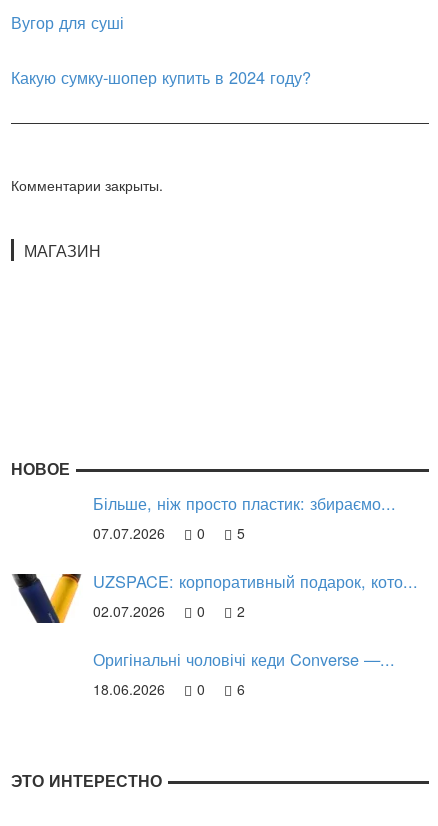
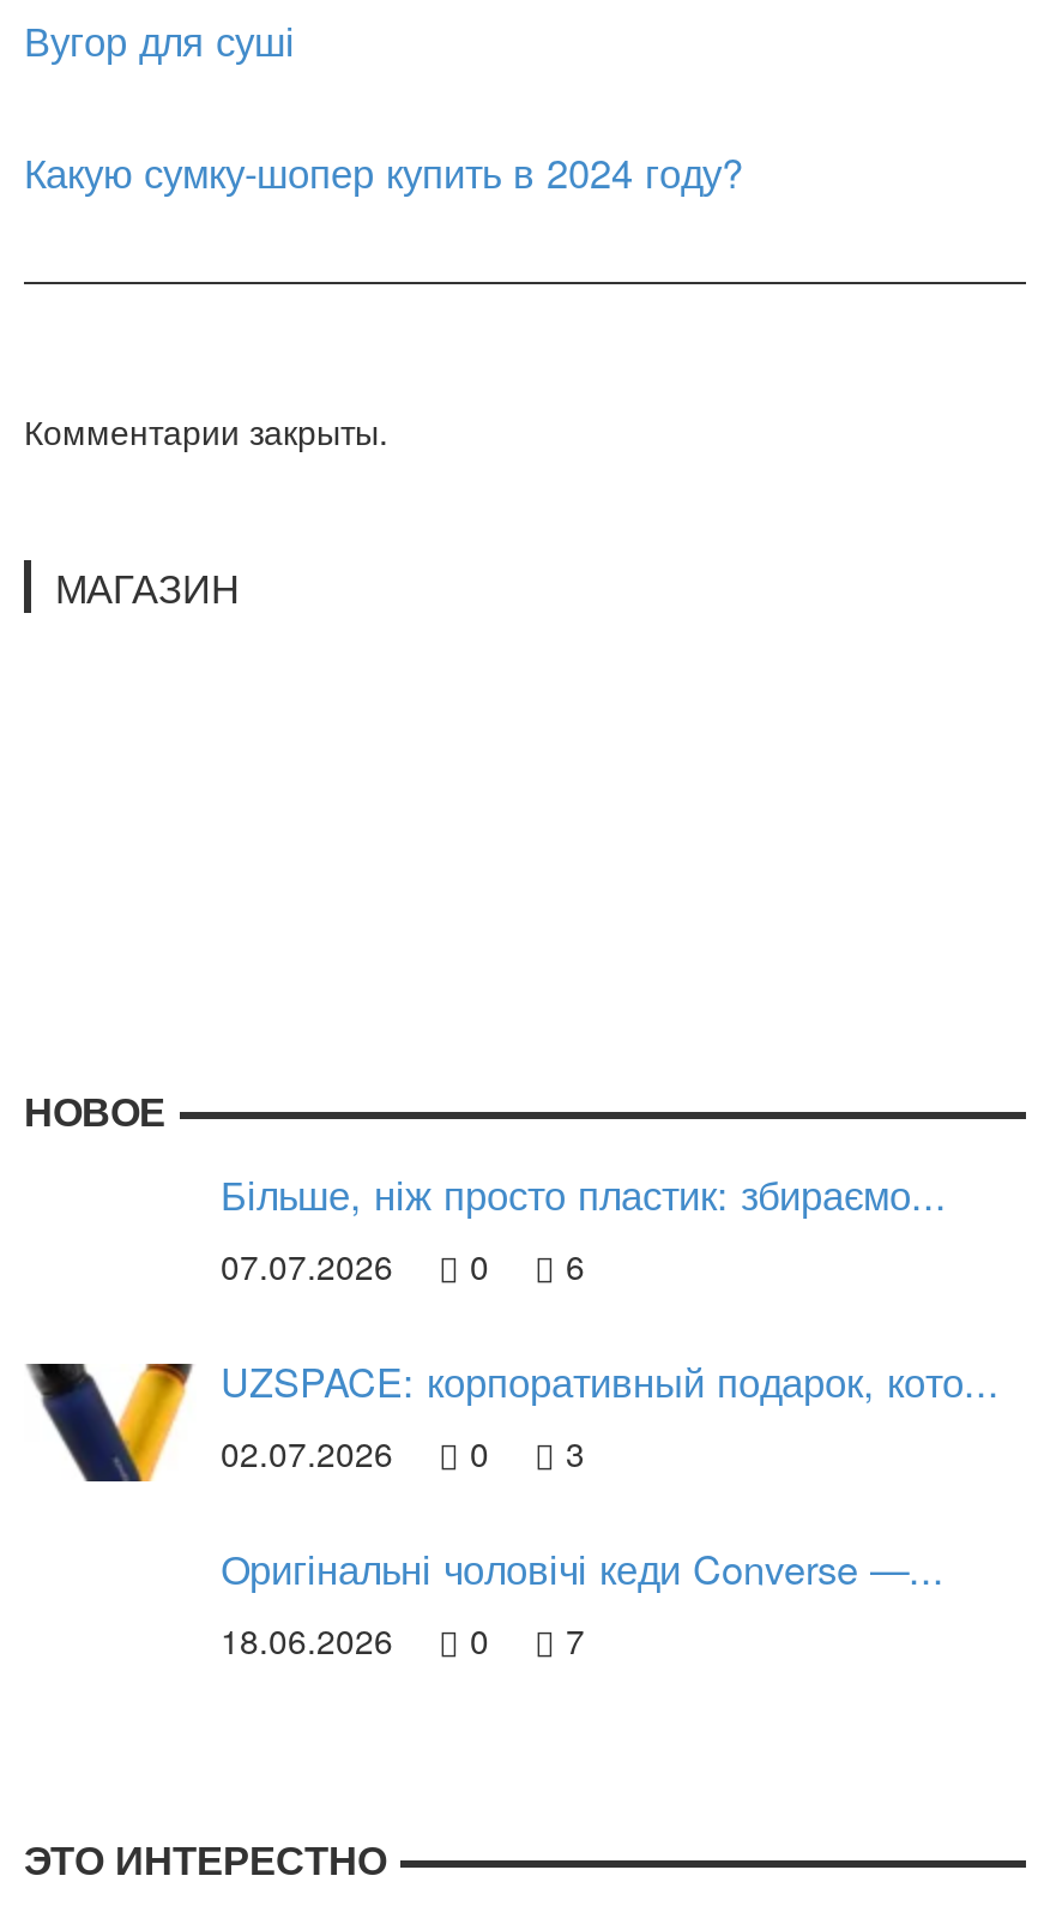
- 07.07.2026 0 5
+ 07.07.2026 0 6

- 02.07.2026 0 2
+ 02.07.2026 0 3

- 18.06.2026 0 6
+ 18.06.2026 0 7
